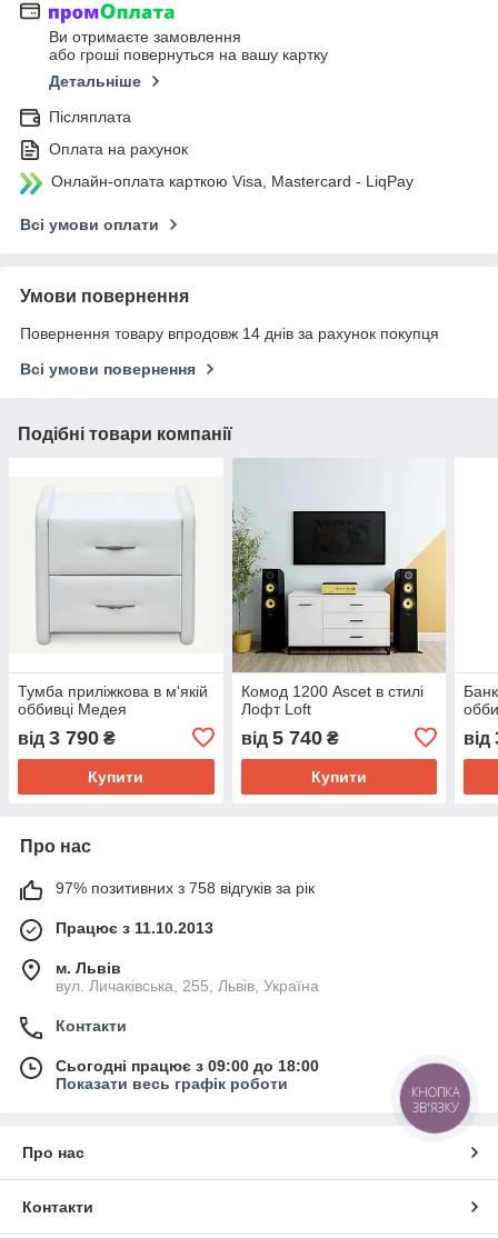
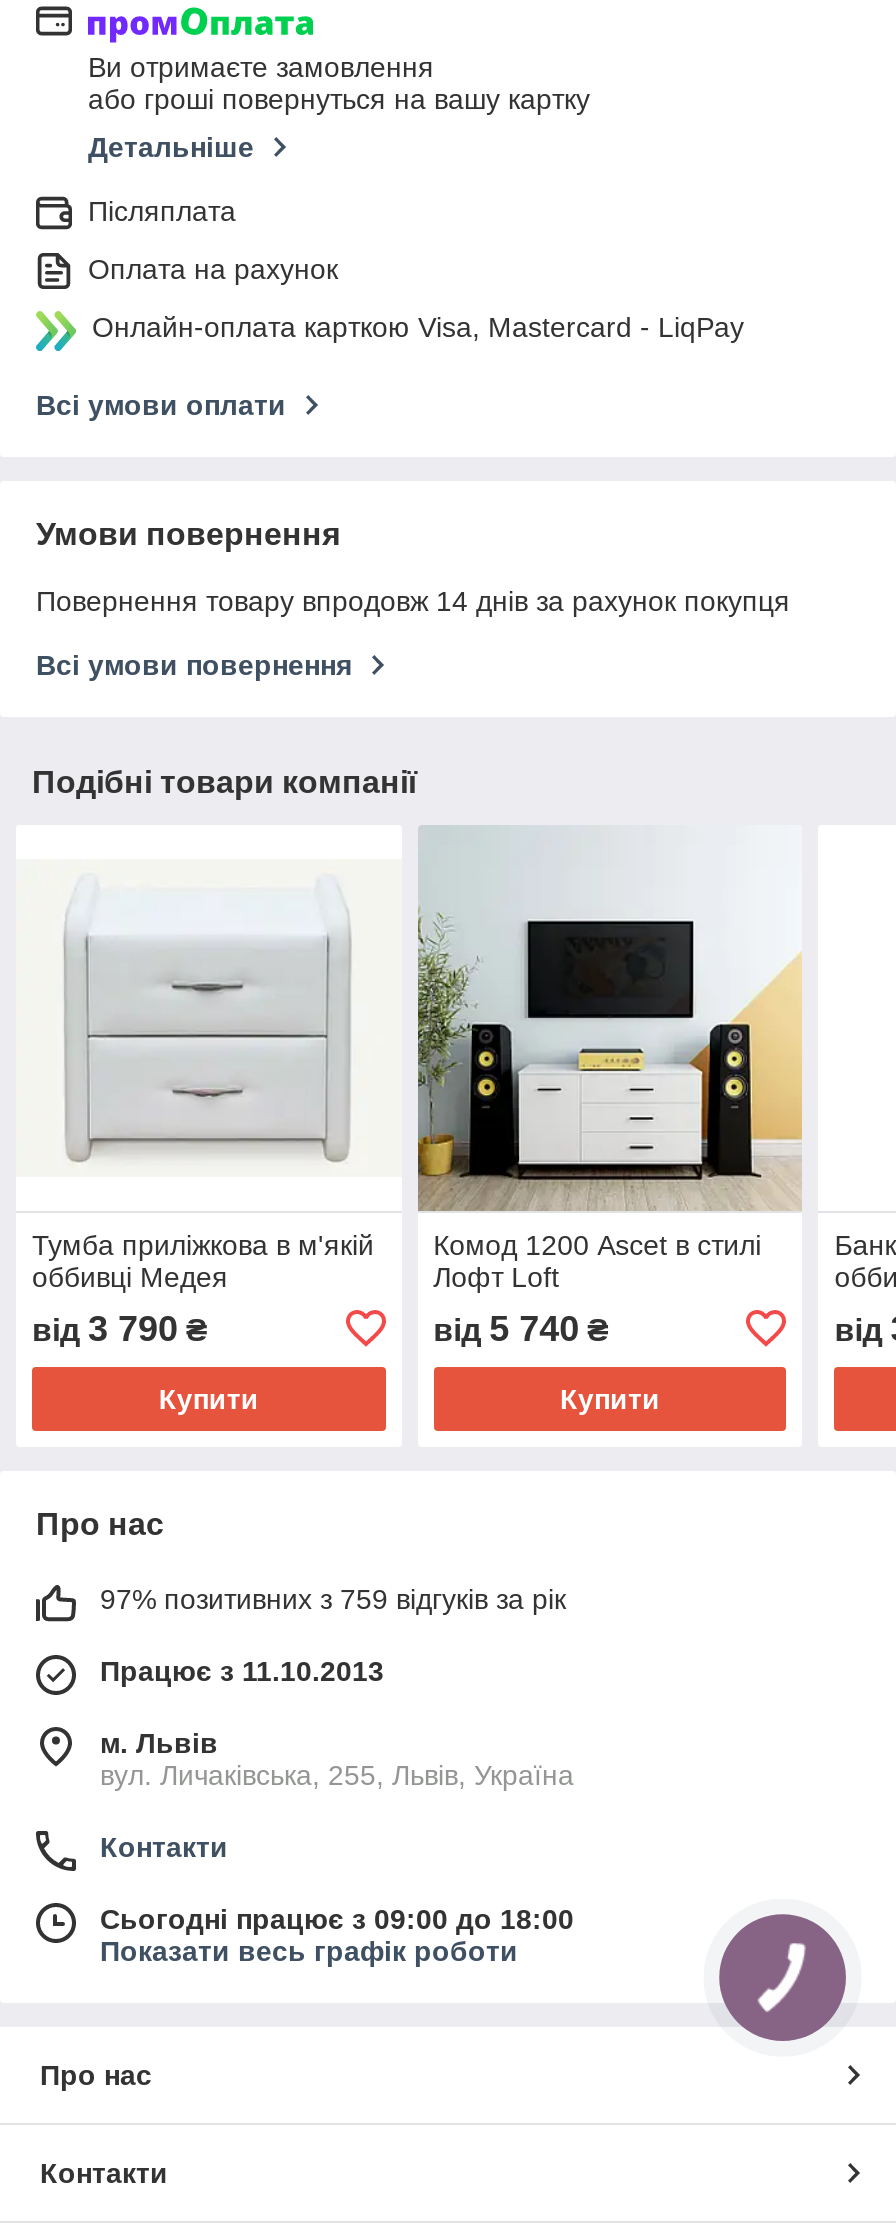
- 97% позитивних з 758 відгуків за рік
+ 97% позитивних з 759 відгуків за рік

- КНОПКА
- ЗВ'ЯЗКУ
